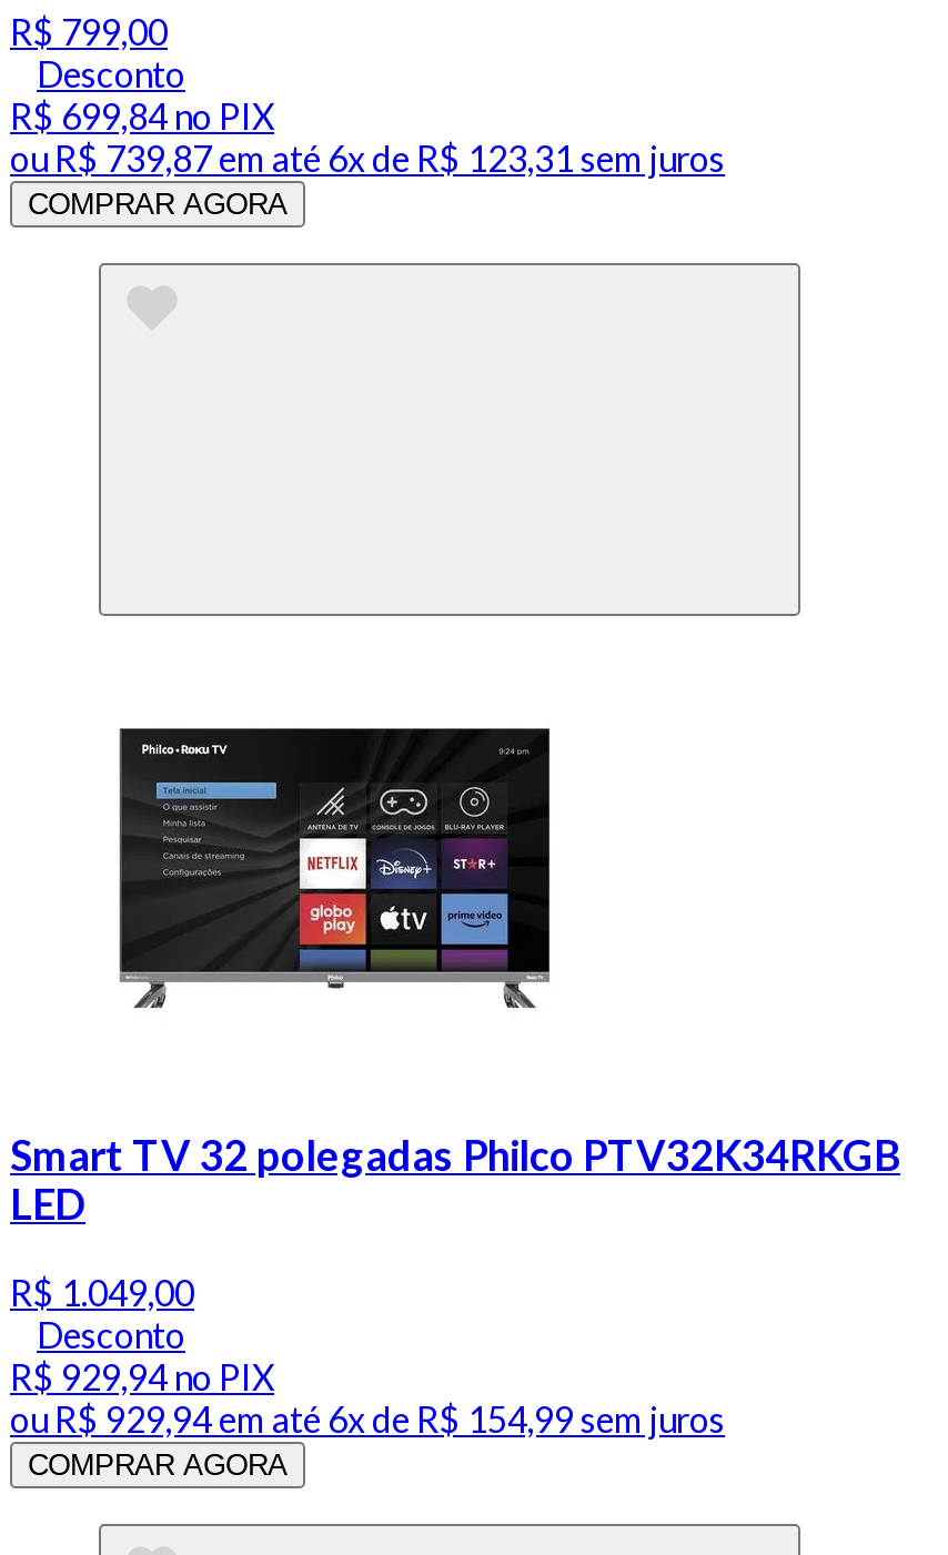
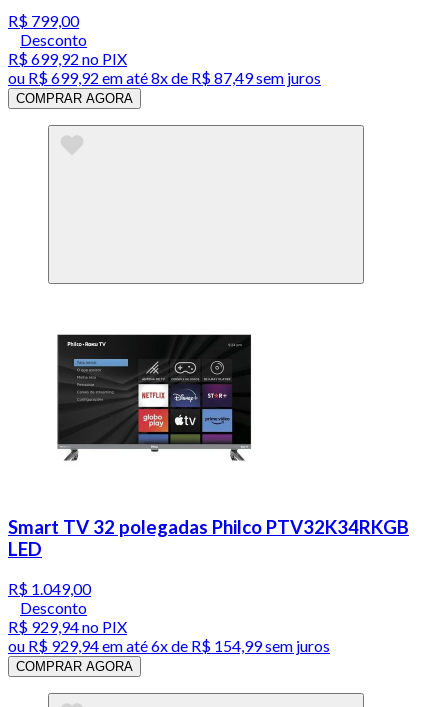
- R$ 699,84 no PIX
+ R$ 699,92 no PIX

- ou R$ 739,87 em até 6x de R$ 123,31 sem juros
+ ou R$ 699,92 em até 8x de R$ 87,49 sem juros
